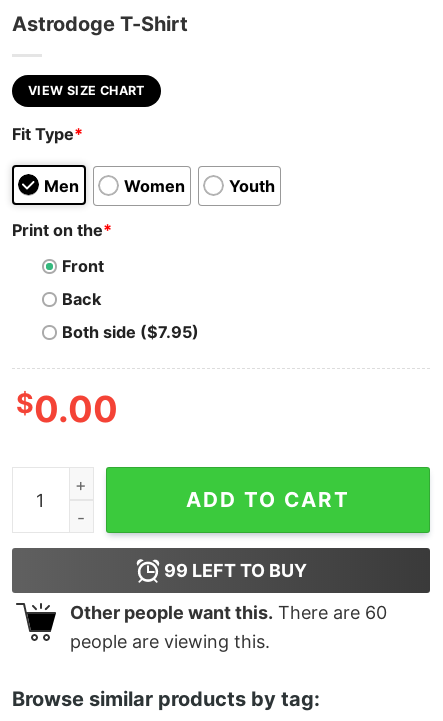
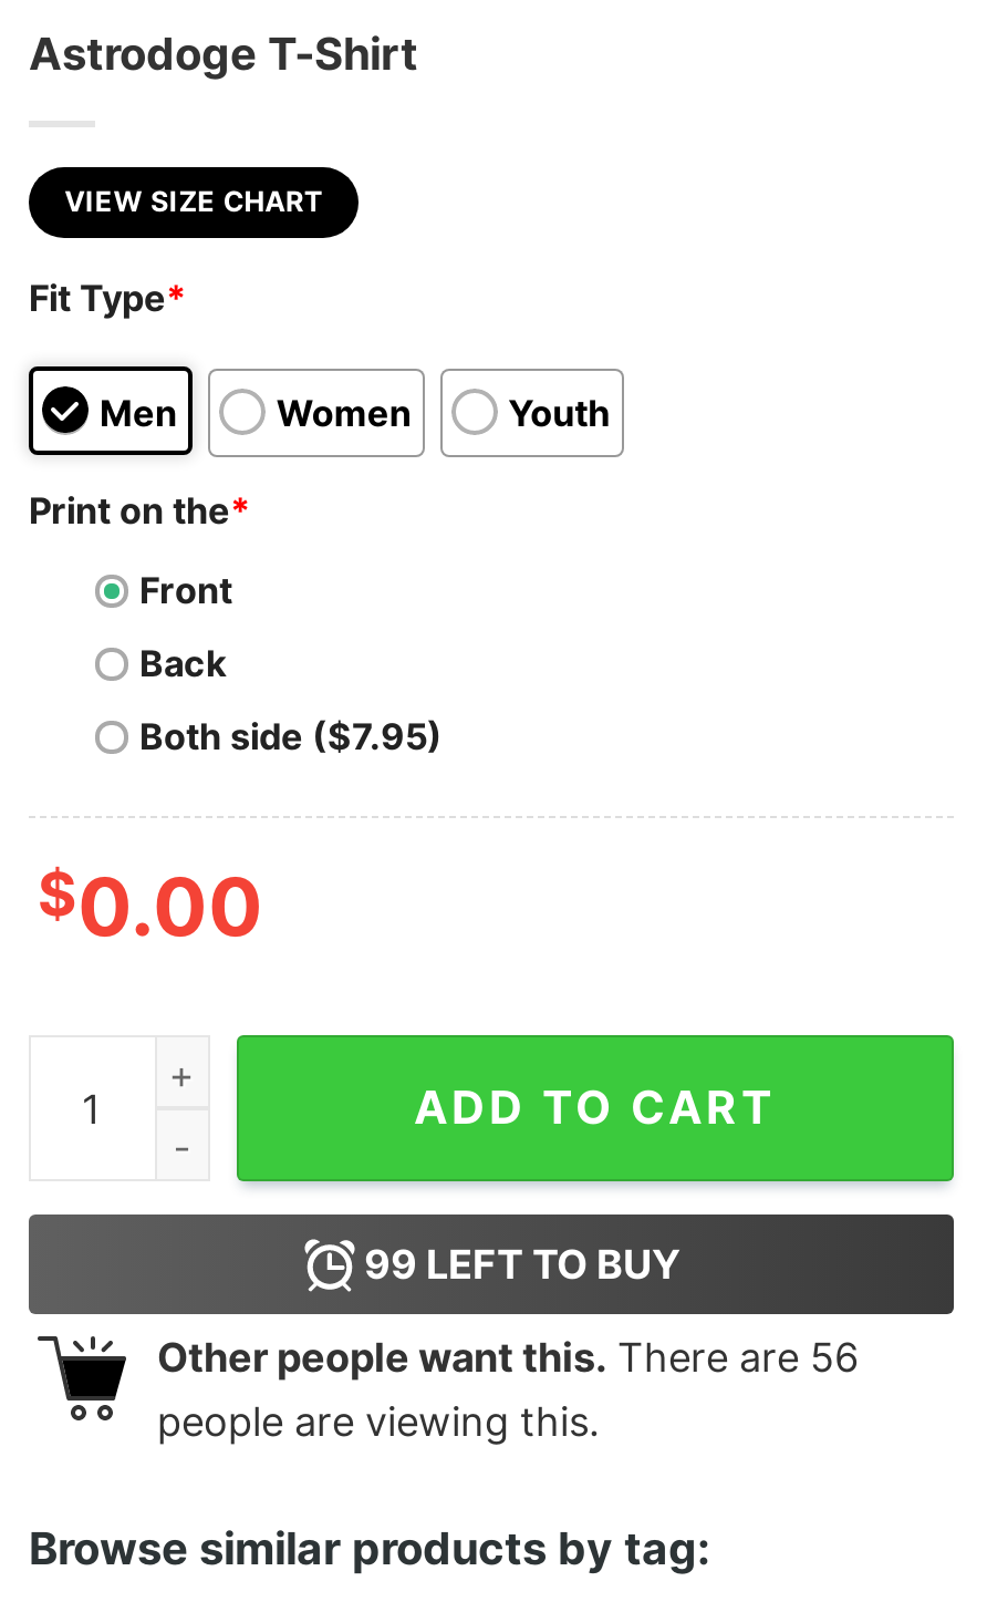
- Other people want this. There are 60
+ Other people want this. There are 56
